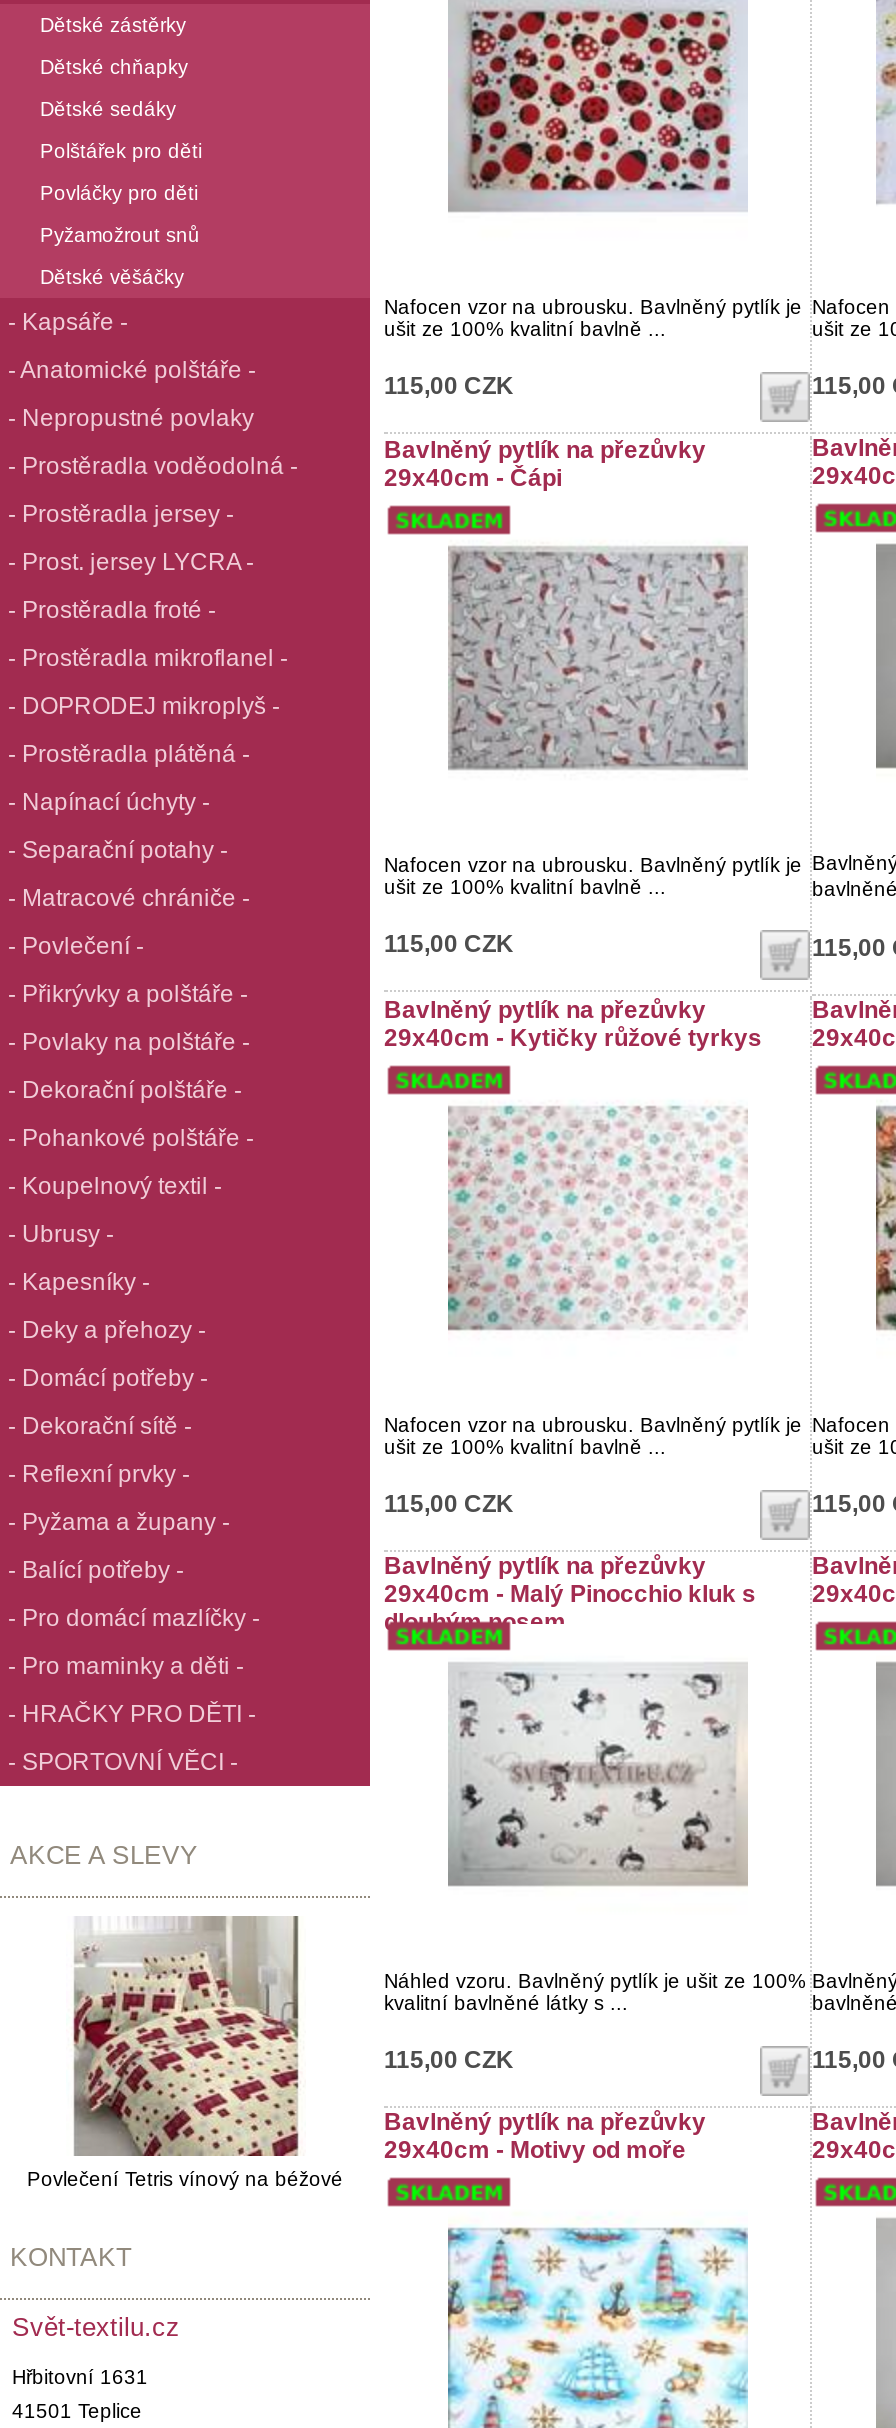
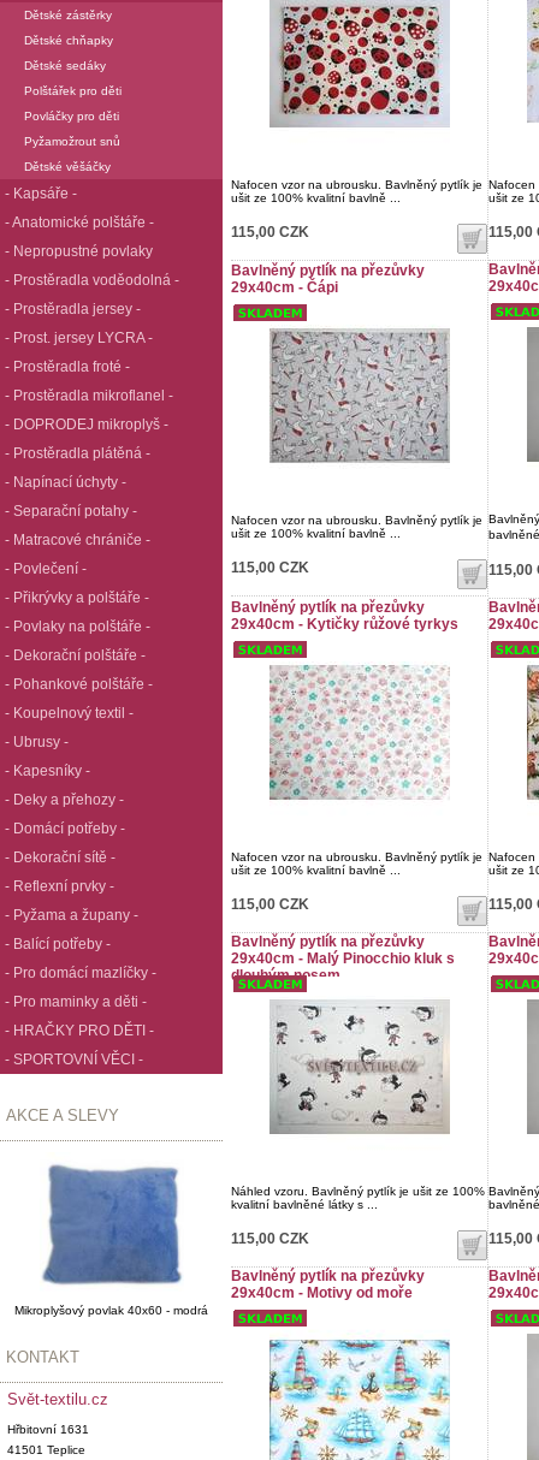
- [image]
- Povlečení Tetris vínový na béžové
+ [image]
+ Mikroplyšový povlak 40x60 - modrá
